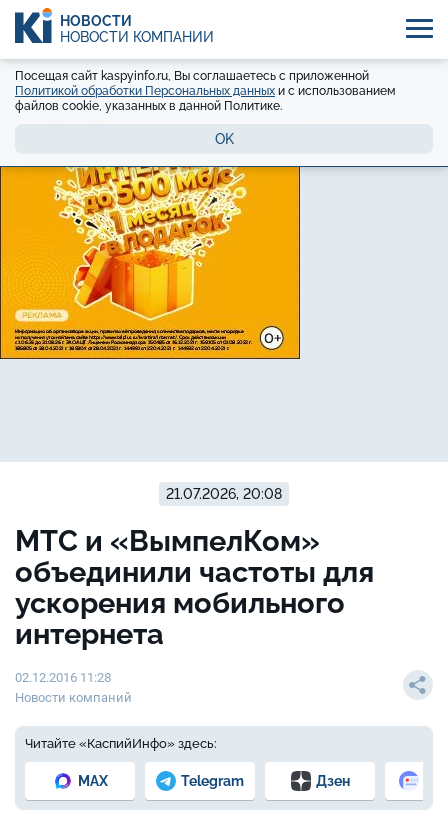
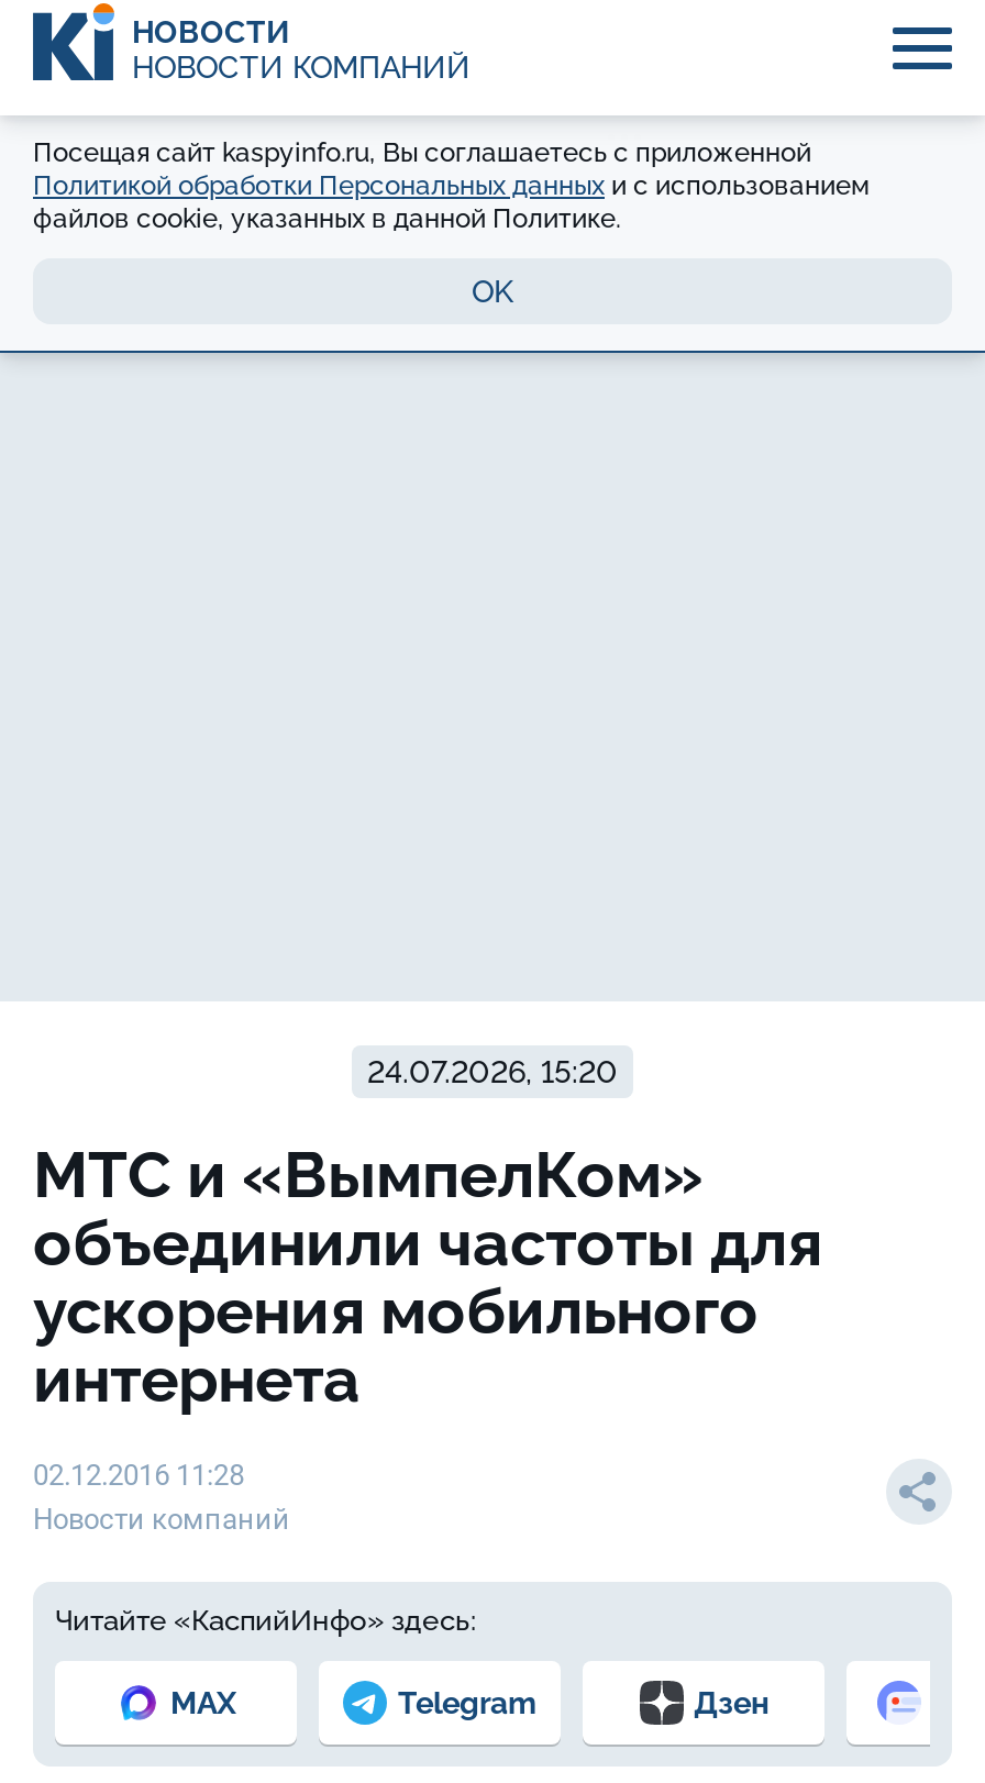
- [image]

- 21.07.2026, 20:08
+ 24.07.2026, 15:20
